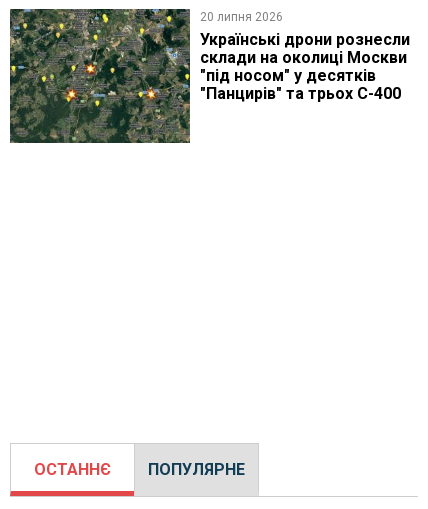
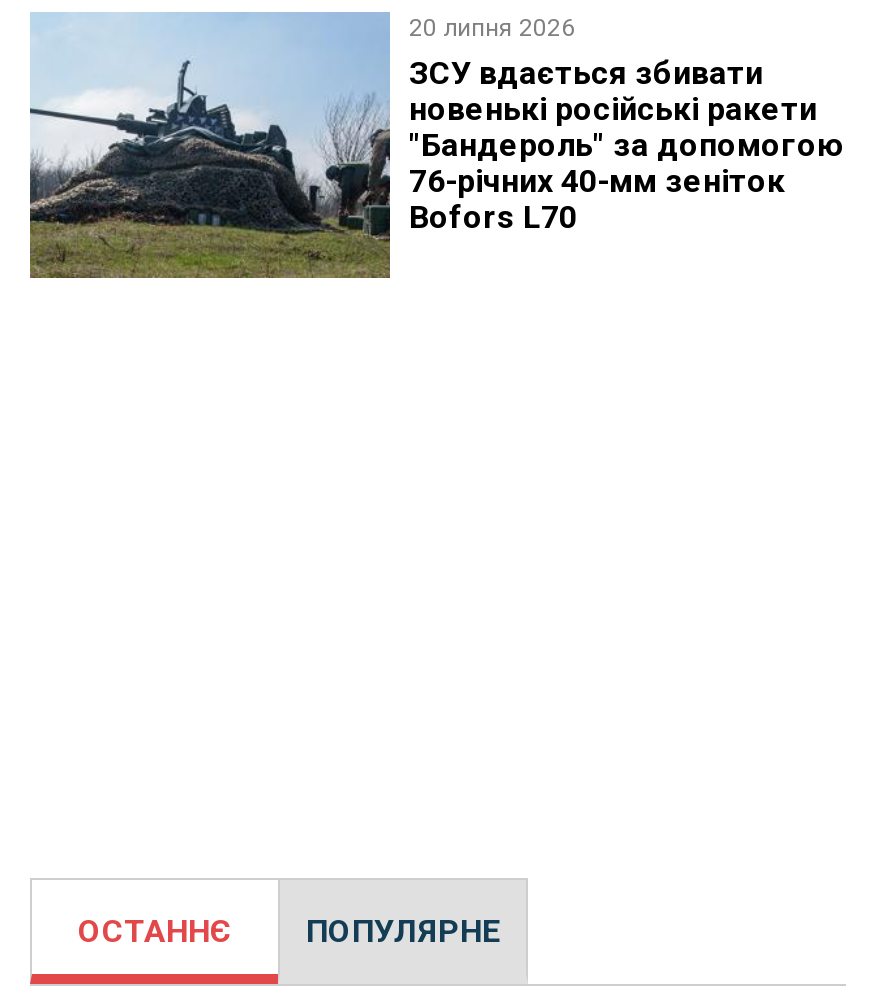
- [image]
- Українські дрони рознесли
- склади на околиці Москви
- "під носом" у десятків
- "Панцирів" та трьох С-400
+ [image]
+ ЗСУ вдається збивати
+ новенькі російські ракети
+ "Бандероль" за допомогою
+ 76-річних 40-мм зеніток
+ Bofors L70
